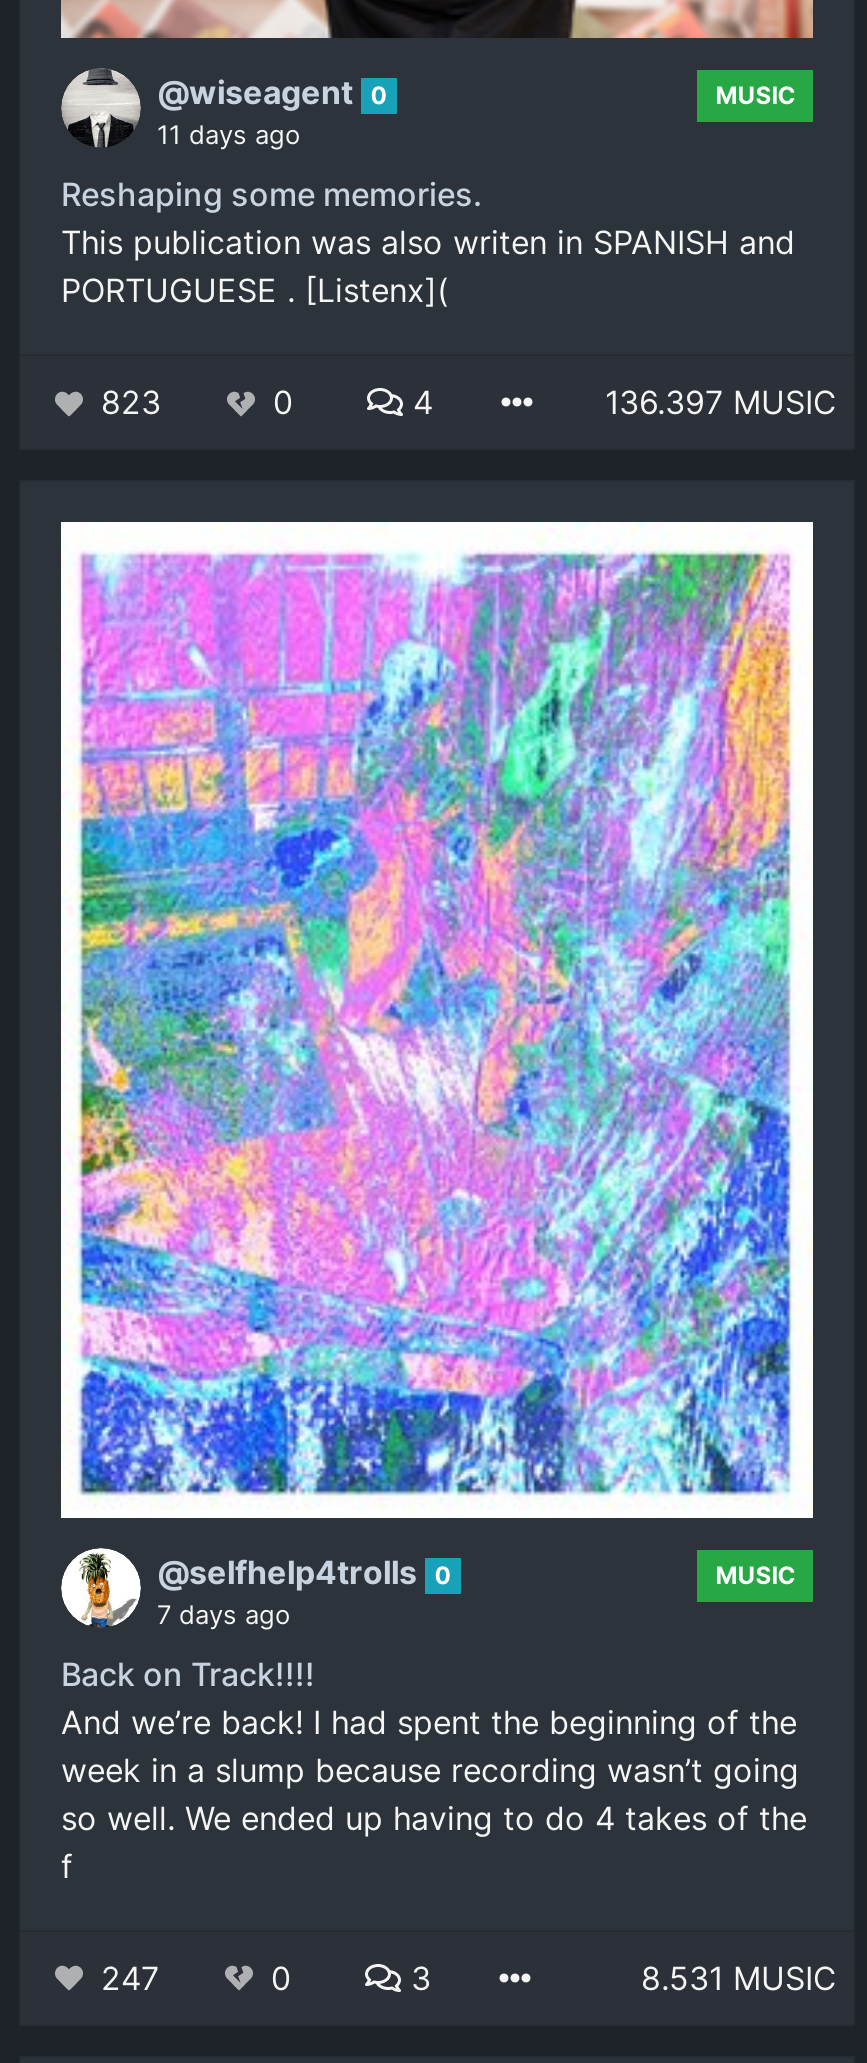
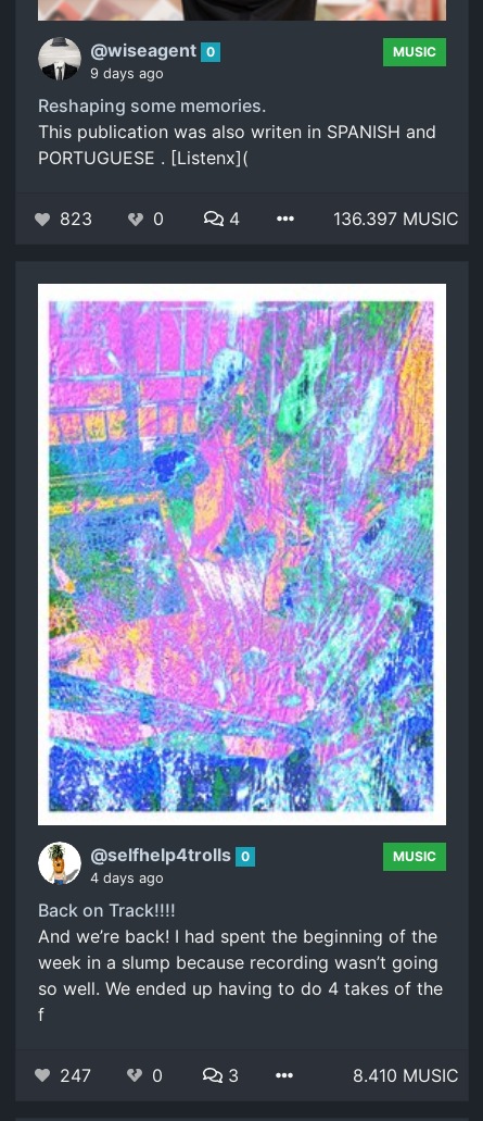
- 11 days ago
+ 9 days ago

- 7 days ago
+ 4 days ago

- 8.531 MUSIC
+ 8.410 MUSIC
